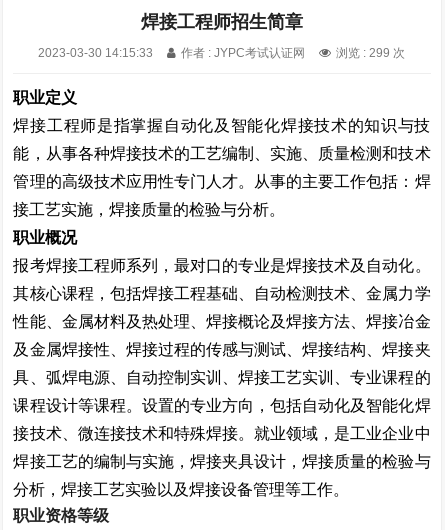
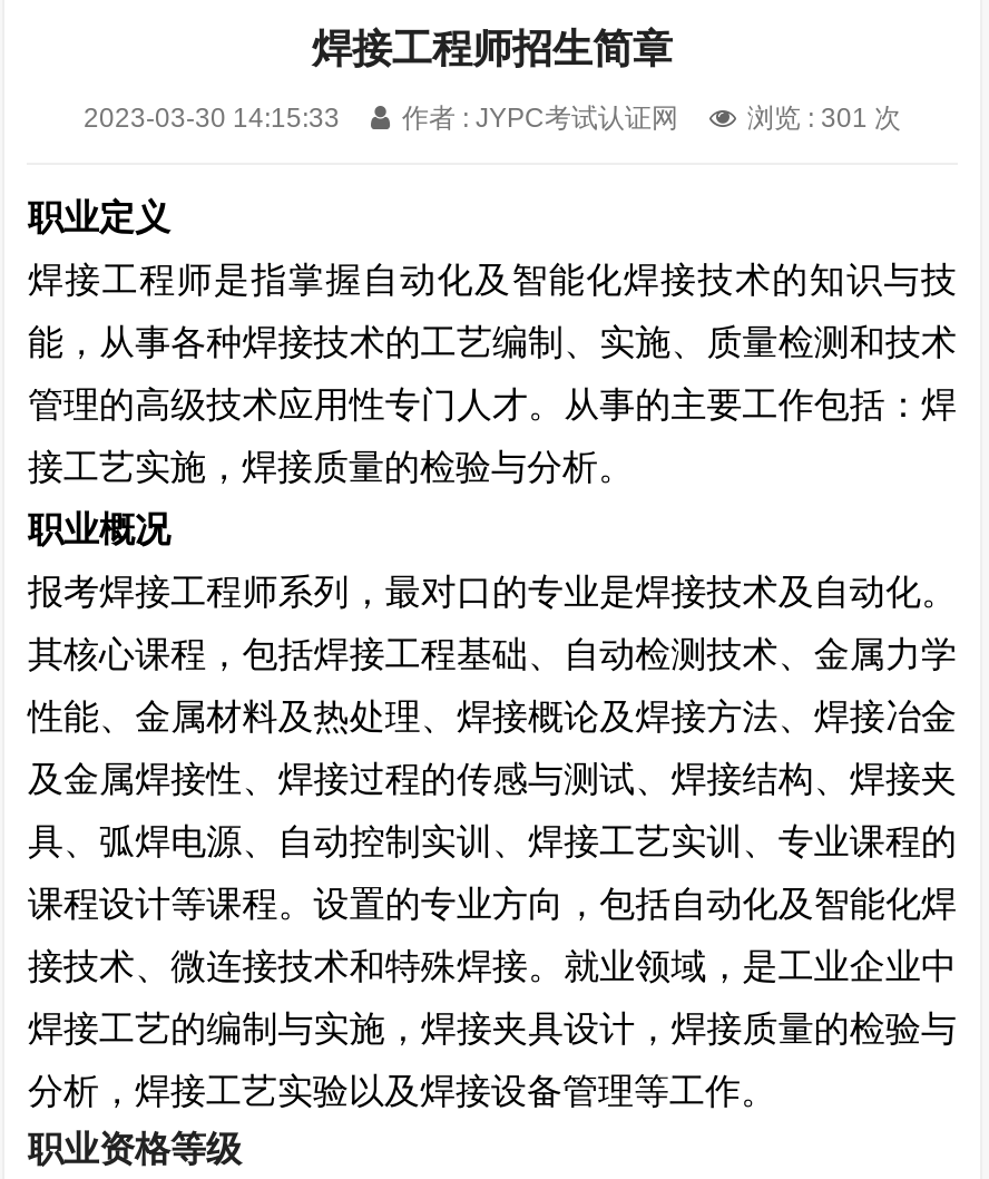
- 浏览 : 299 次
+ 浏览 : 301 次
